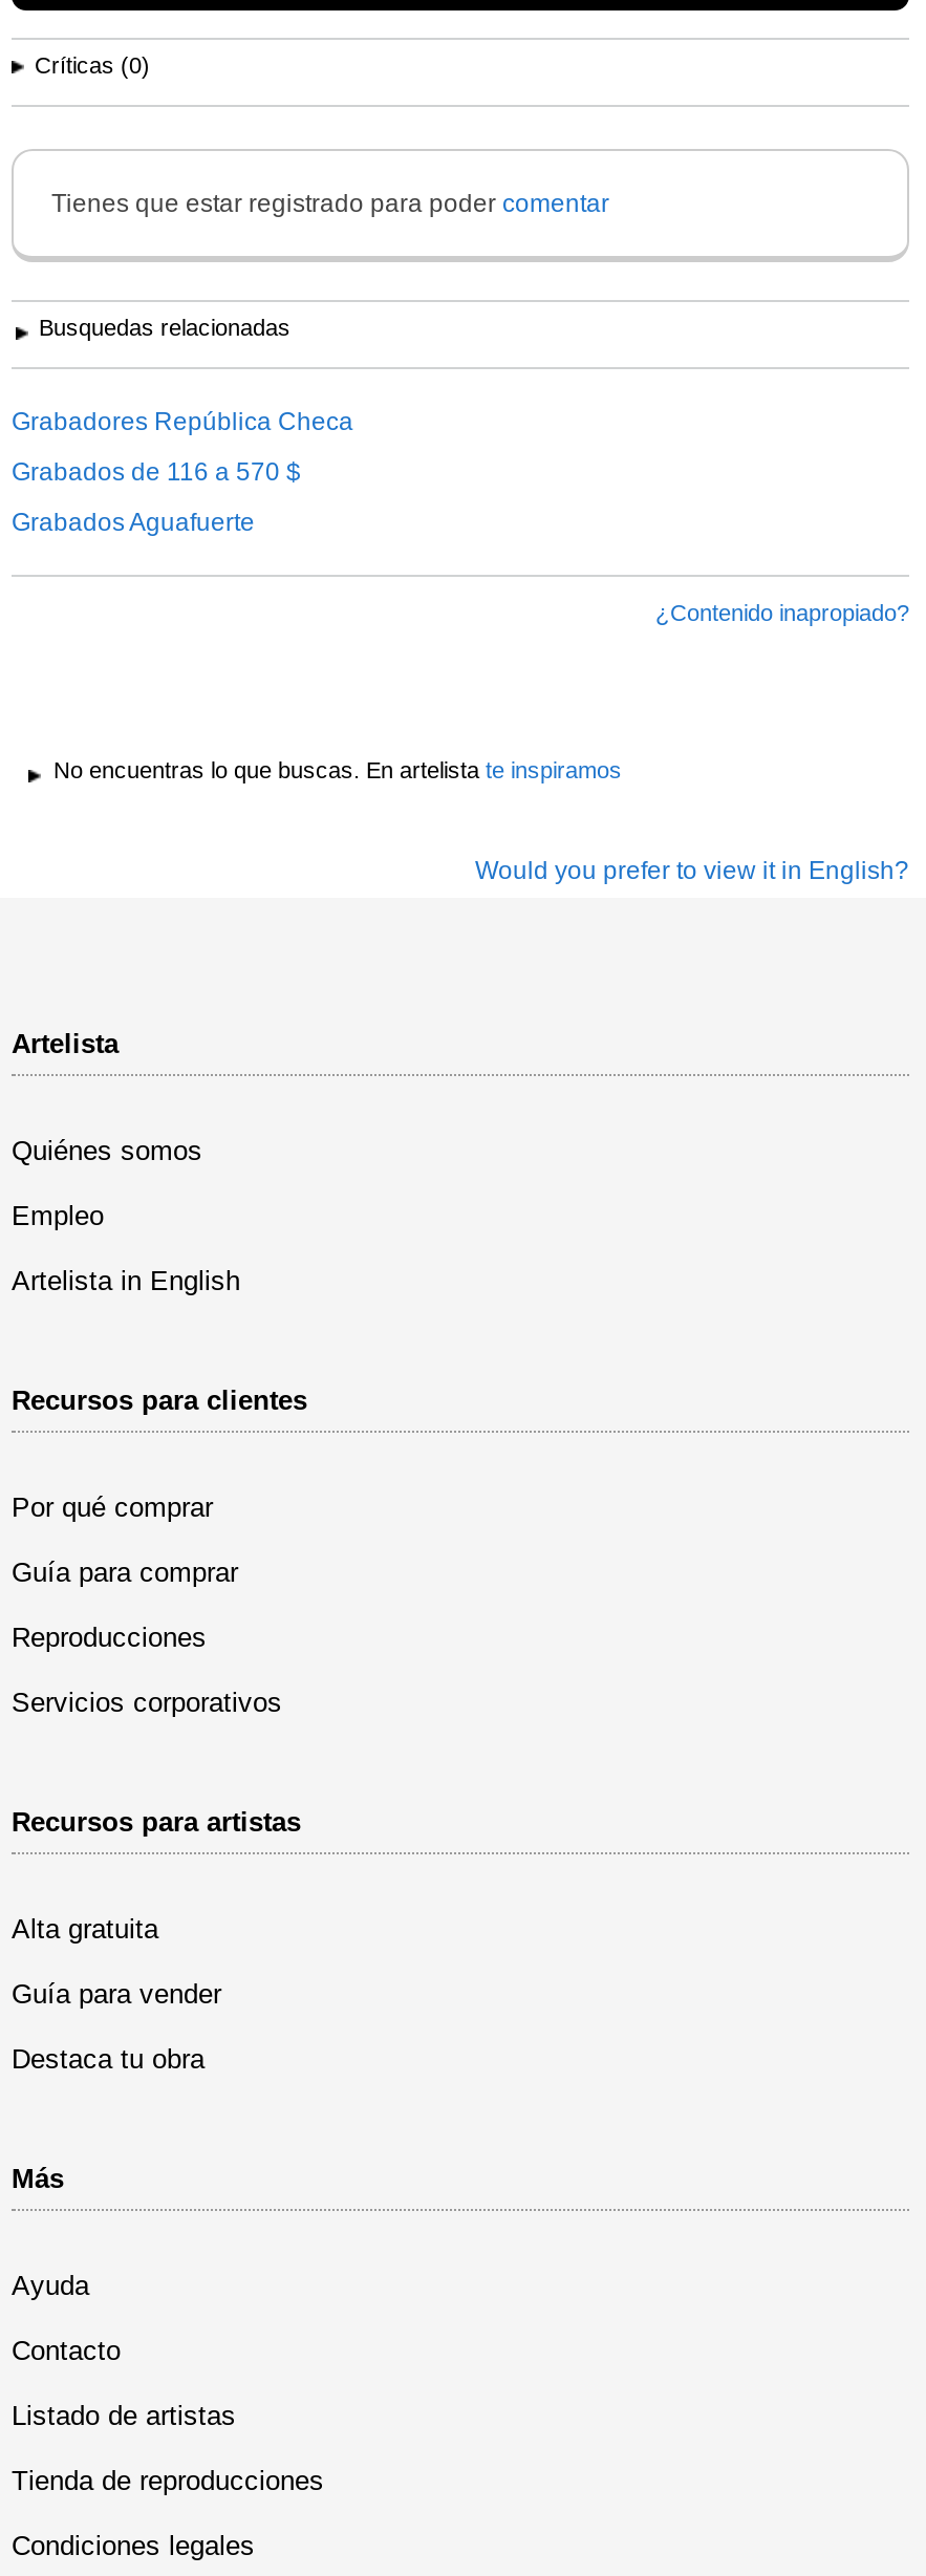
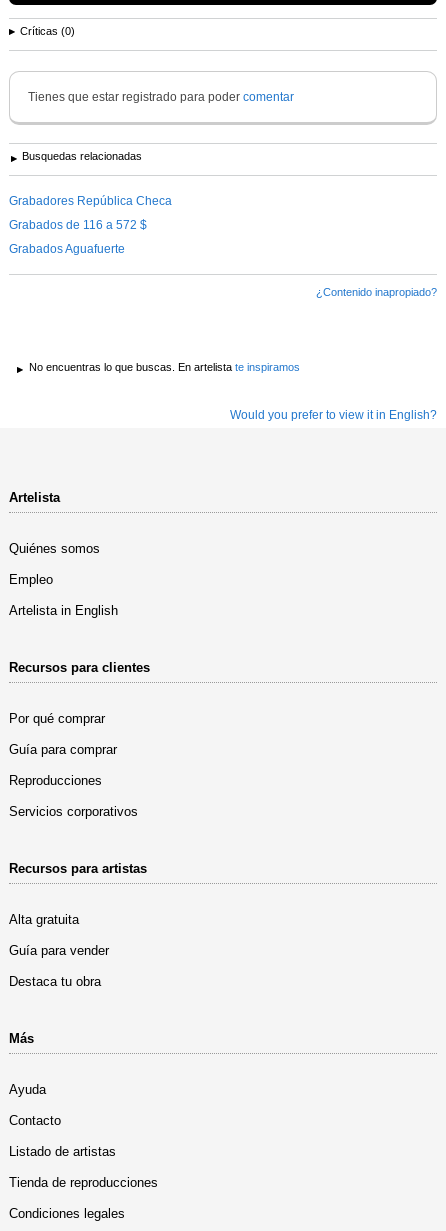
- Grabados de 116 a 570 $
+ Grabados de 116 a 572 $
